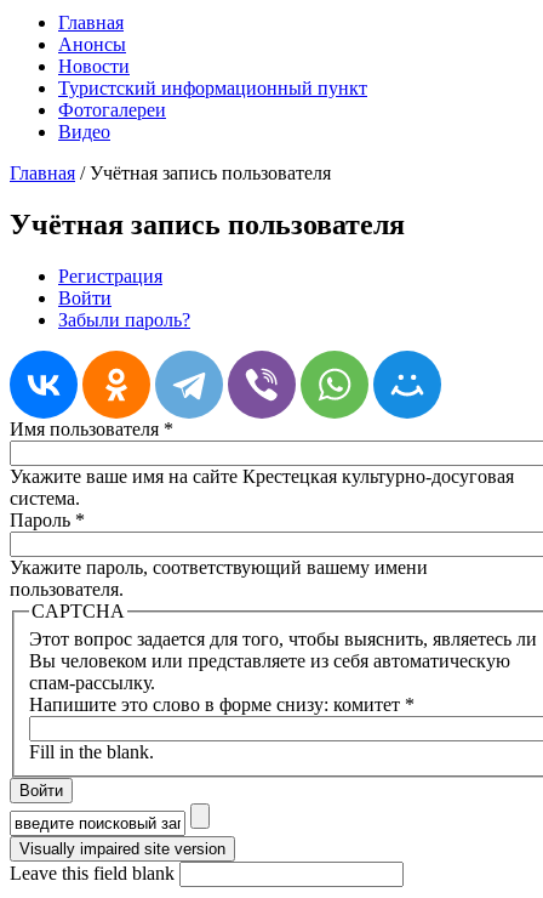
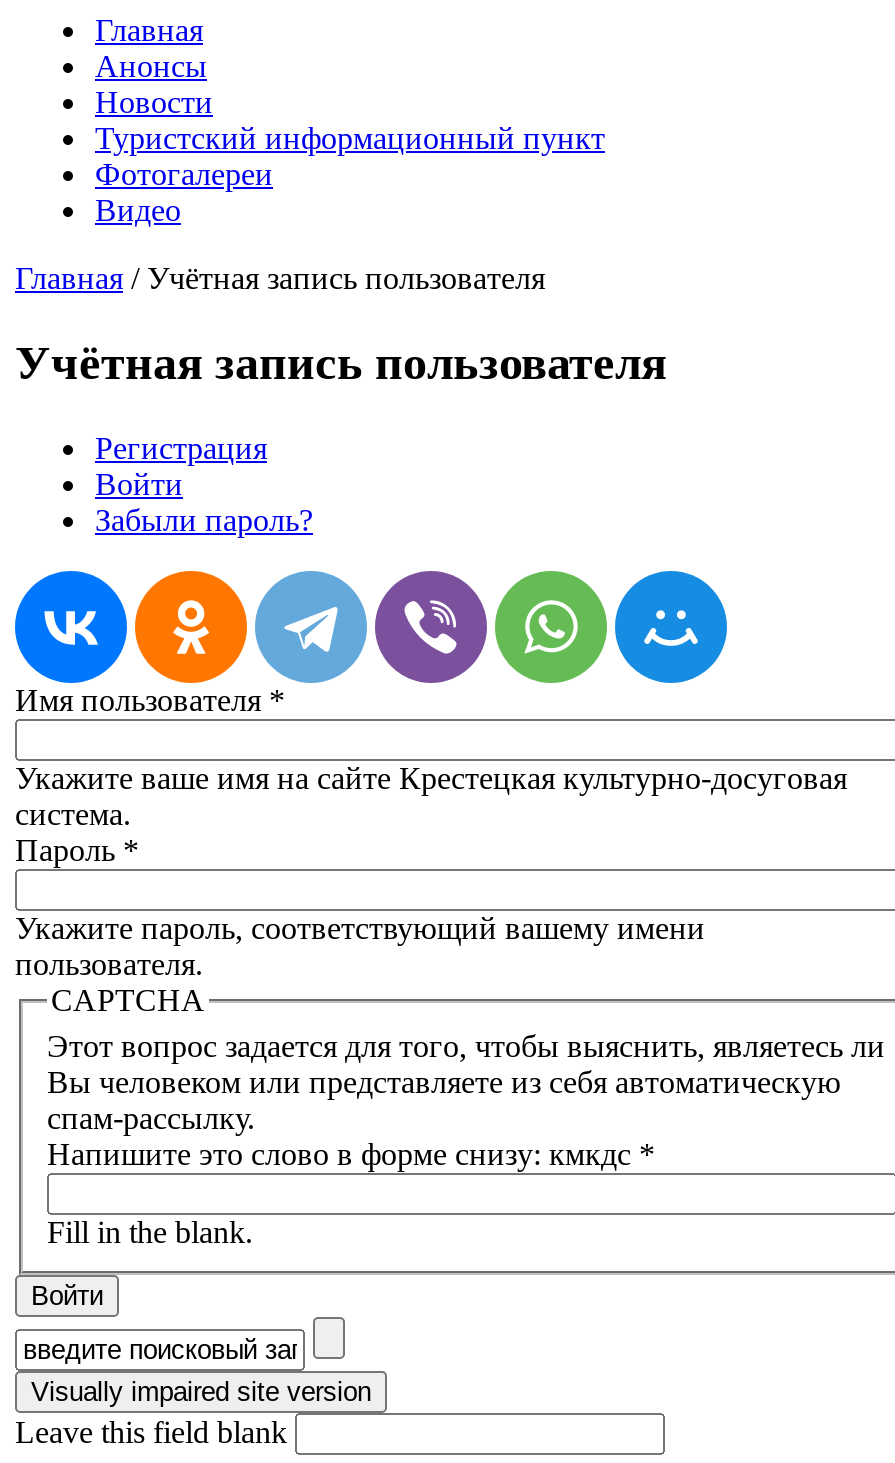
- Напишите это слово в форме снизу: комитет *
+ Напишите это слово в форме снизу: кмкдс *
